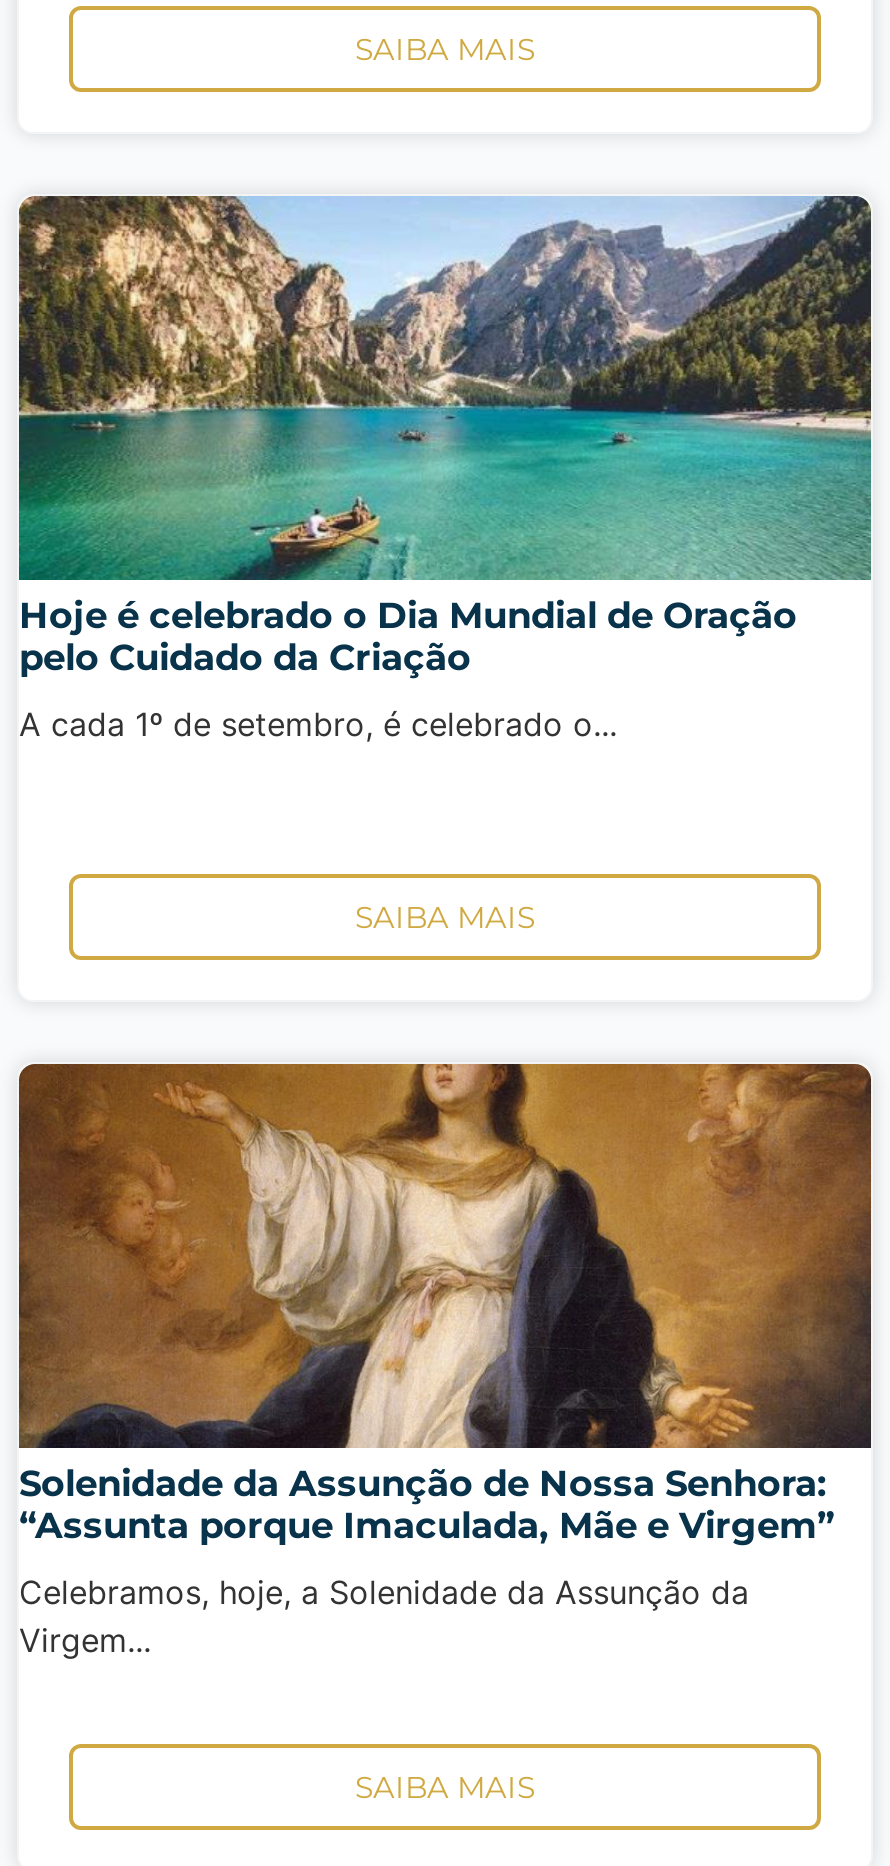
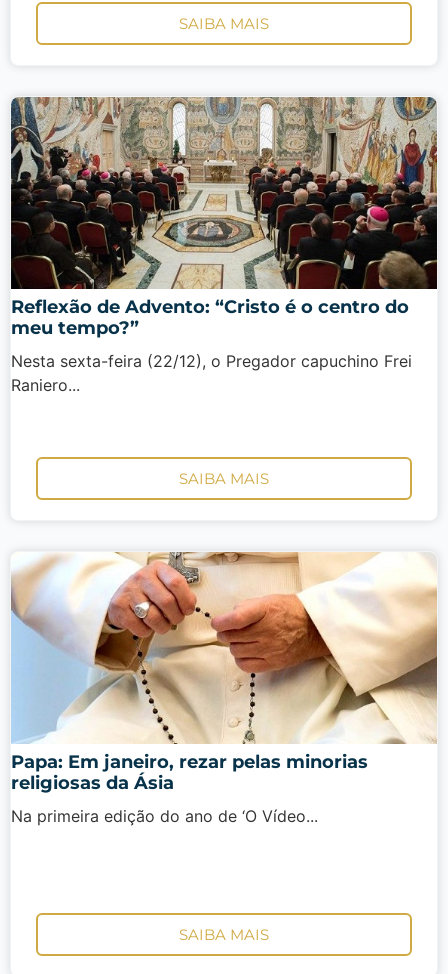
- [image]
- Hoje é celebrado o Dia Mundial de Oração
- pelo Cuidado da Criação
+ [image]
+ Reflexão de Advento: “Cristo é o centro do
+ meu tempo?”

- A cada 1º de setembro, é celebrado o...
+ Nesta sexta-feira (22/12), o Pregador capuchino Frei
+ Raniero...

- [image]
- Solenidade da Assunção de Nossa Senhora:
- “Assunta porque Imaculada, Mãe e Virgem”
+ [image]
+ Papa: Em janeiro, rezar pelas minorias
+ religiosas da Ásia

- Celebramos, hoje, a Solenidade da Assunção da
- Virgem...
+ Na primeira edição do ano de ‘O Vídeo...
